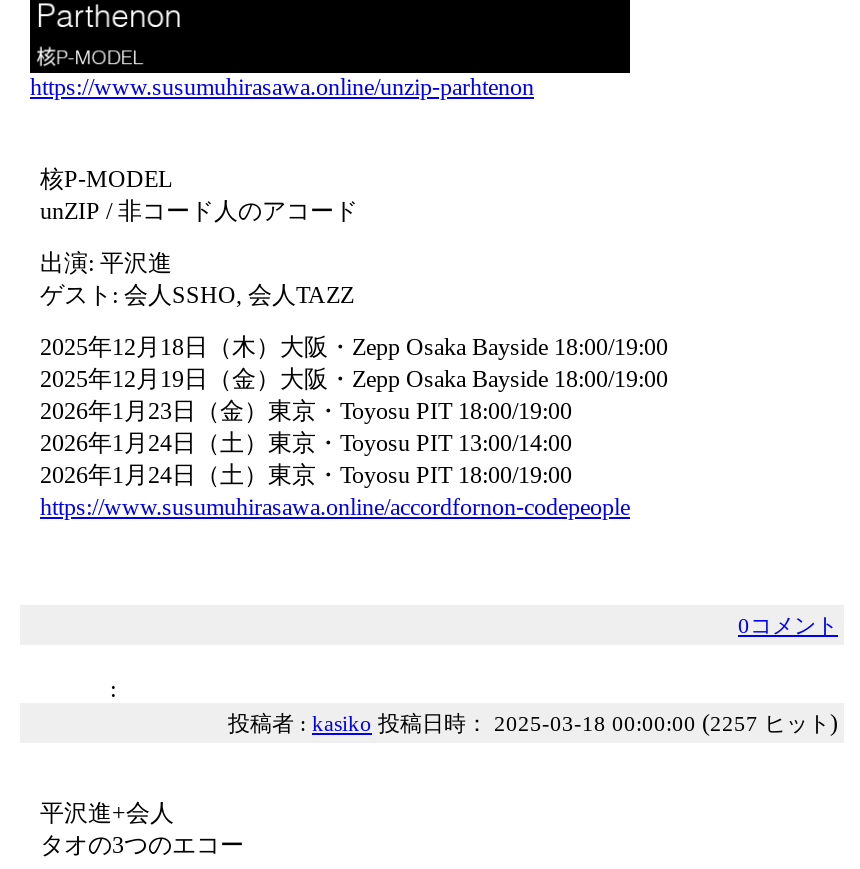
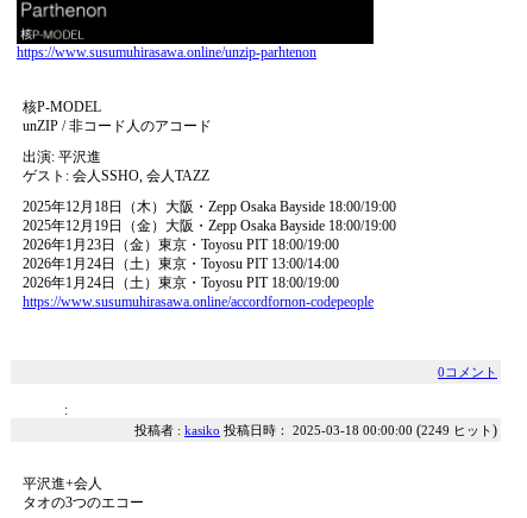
- 投稿者 : kasiko 投稿日時： 2025-03-18 00:00:00 (2257 ヒット)
+ 投稿者 : kasiko 投稿日時： 2025-03-18 00:00:00 (2249 ヒット)
